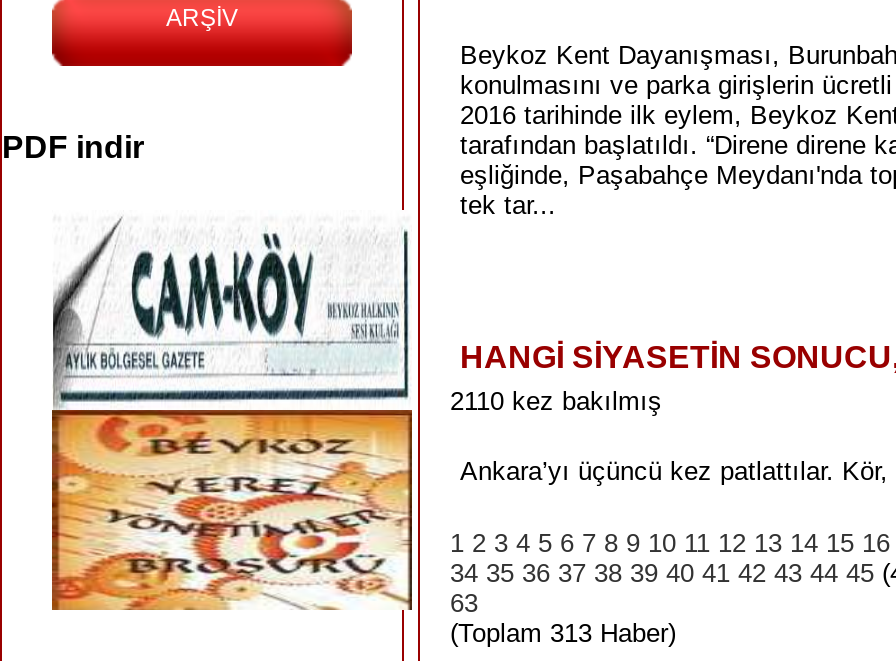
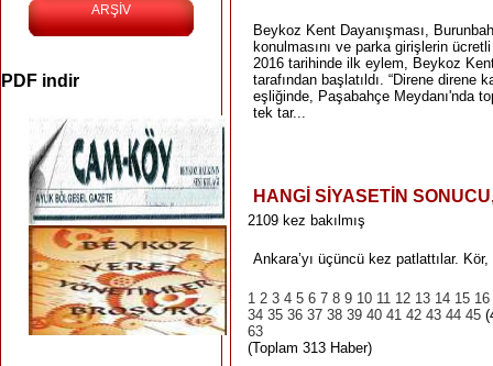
- 2110 kez bakılmış
+ 2109 kez bakılmış
